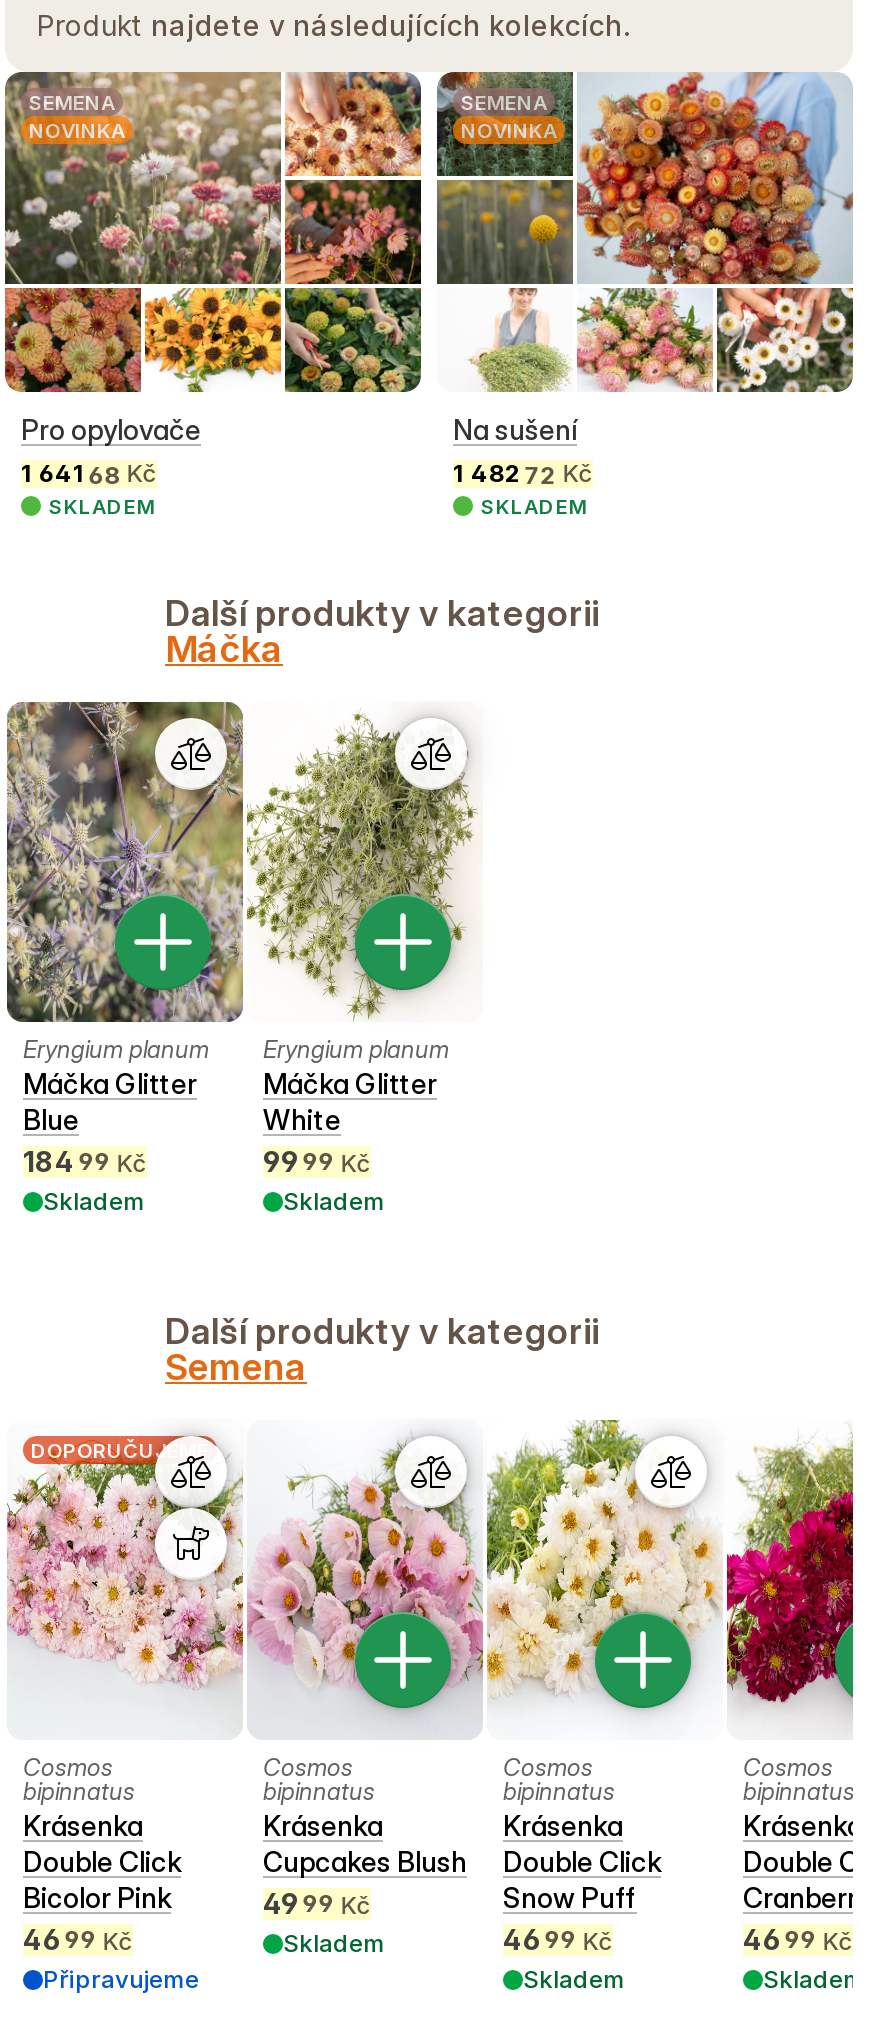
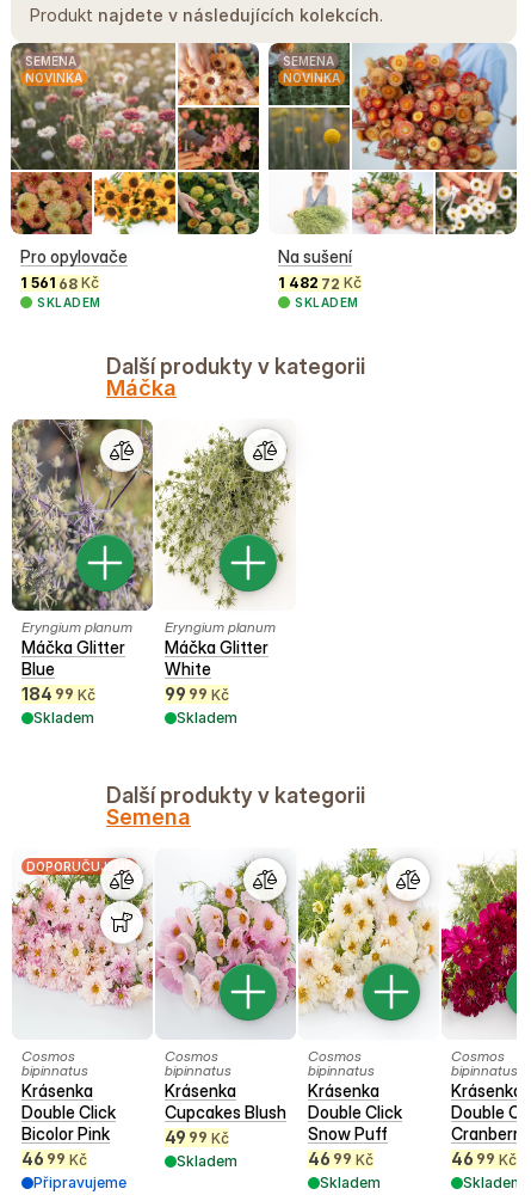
- 1 641 68 Kč
+ 1 561 68 Kč
